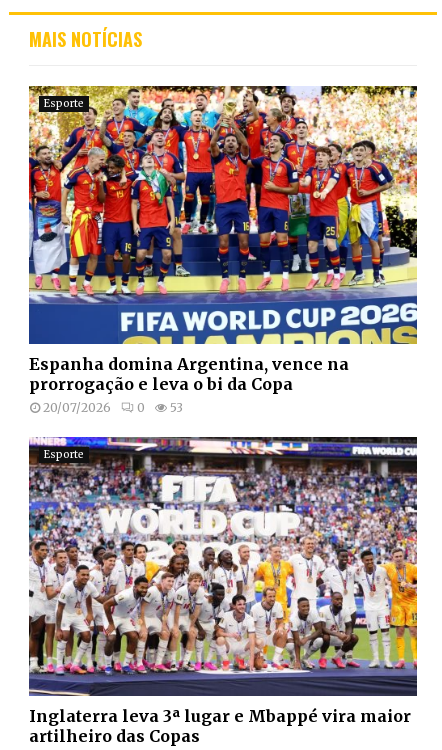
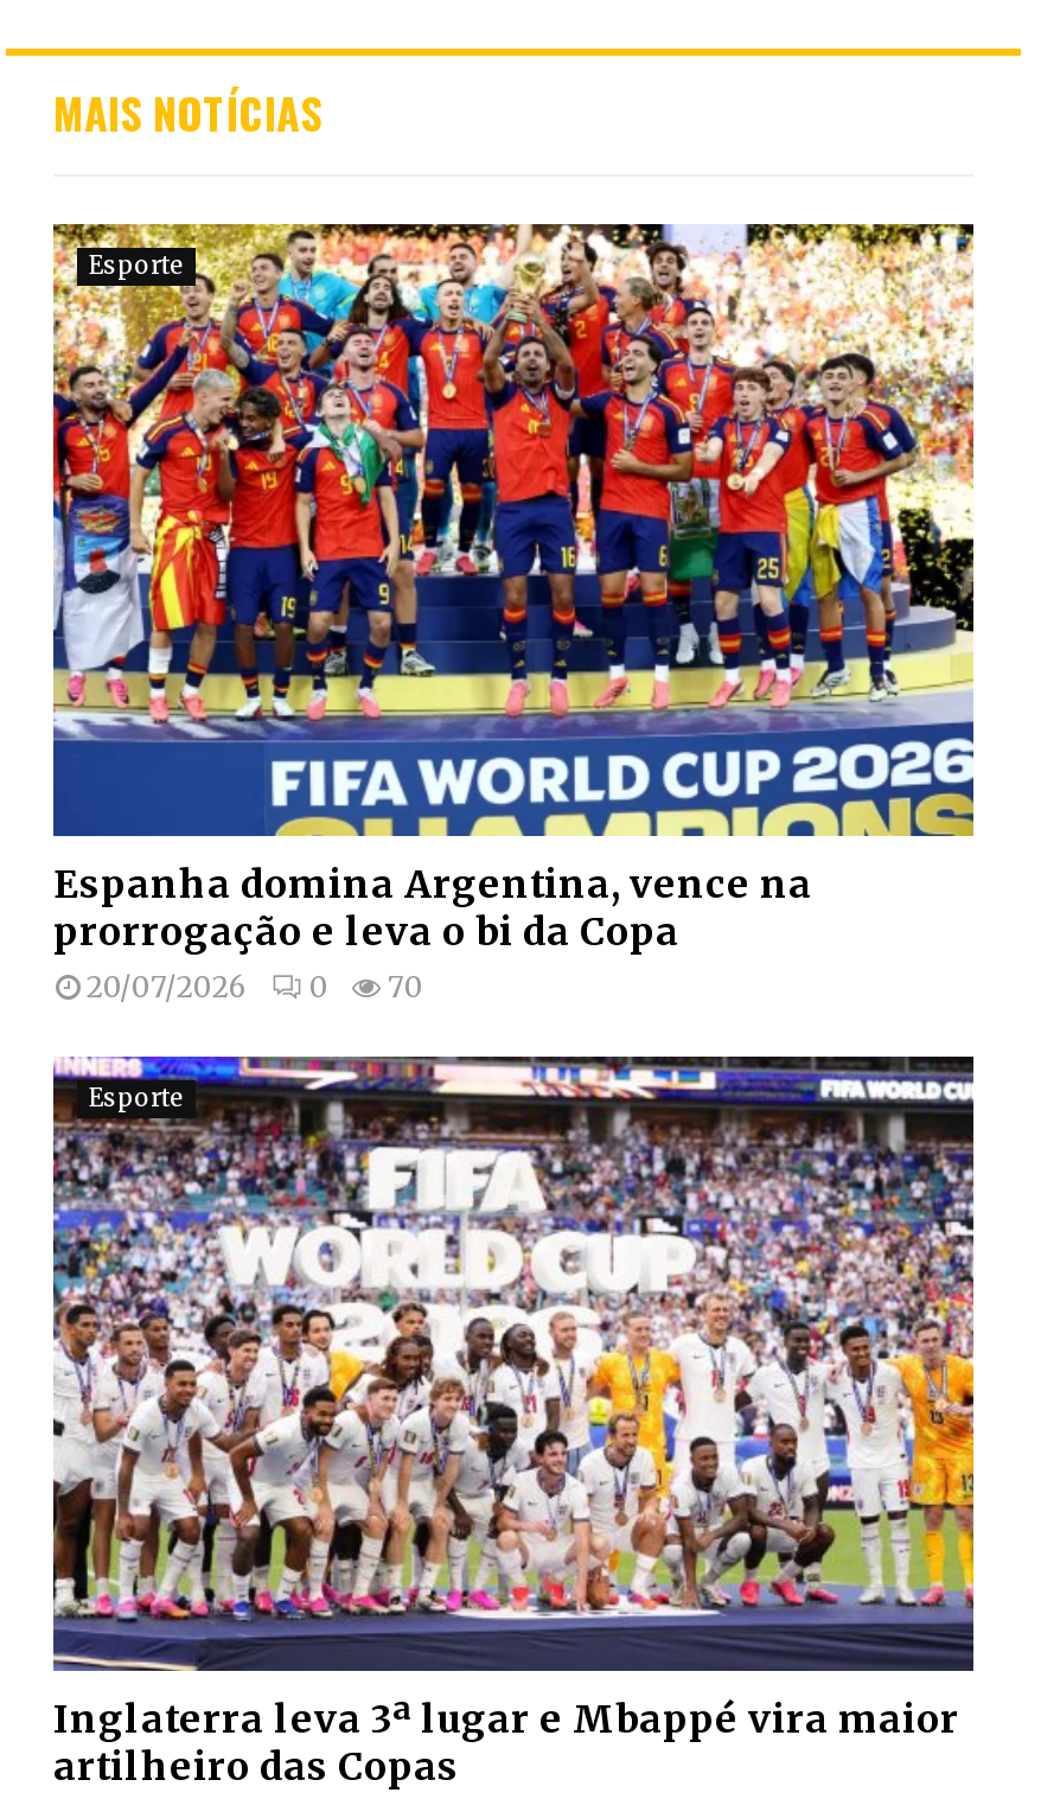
- 20/07/2026 0 53
+ 20/07/2026 0 70
